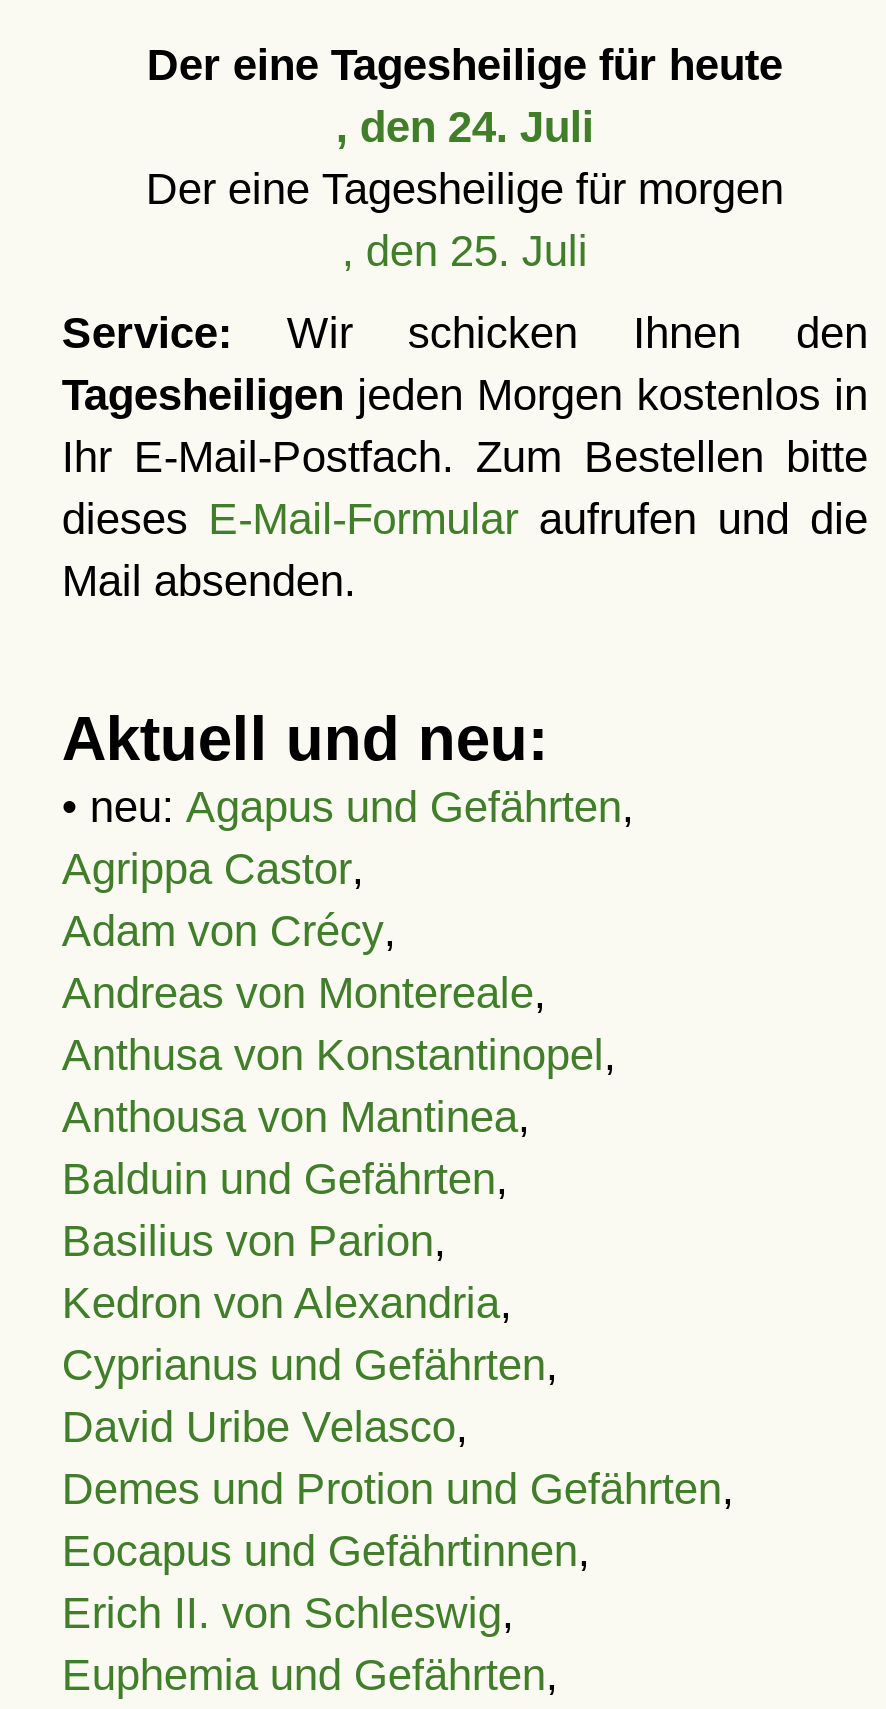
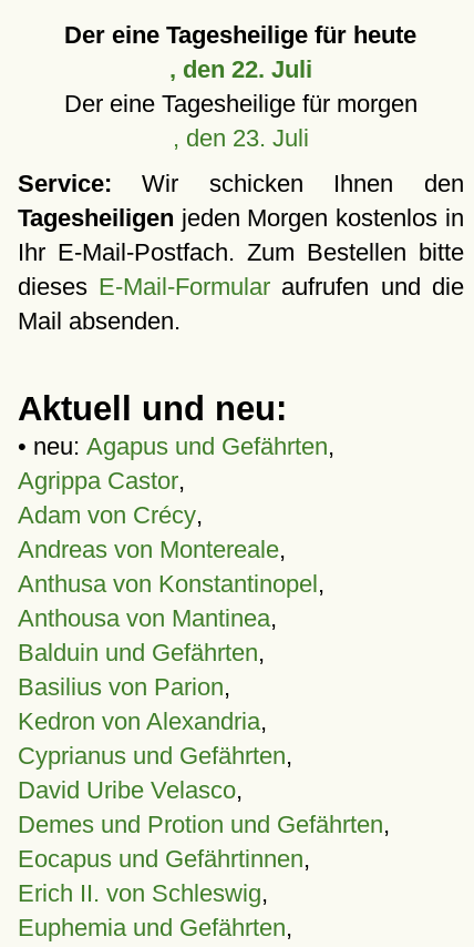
- , den 24. Juli
+ , den 22. Juli

- , den 25. Juli
+ , den 23. Juli
